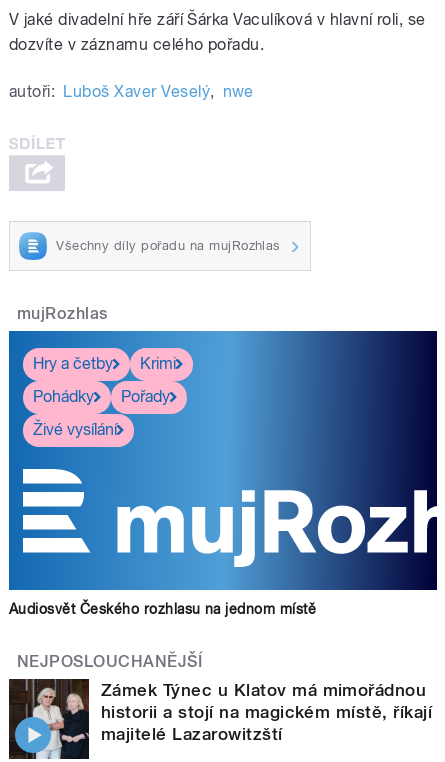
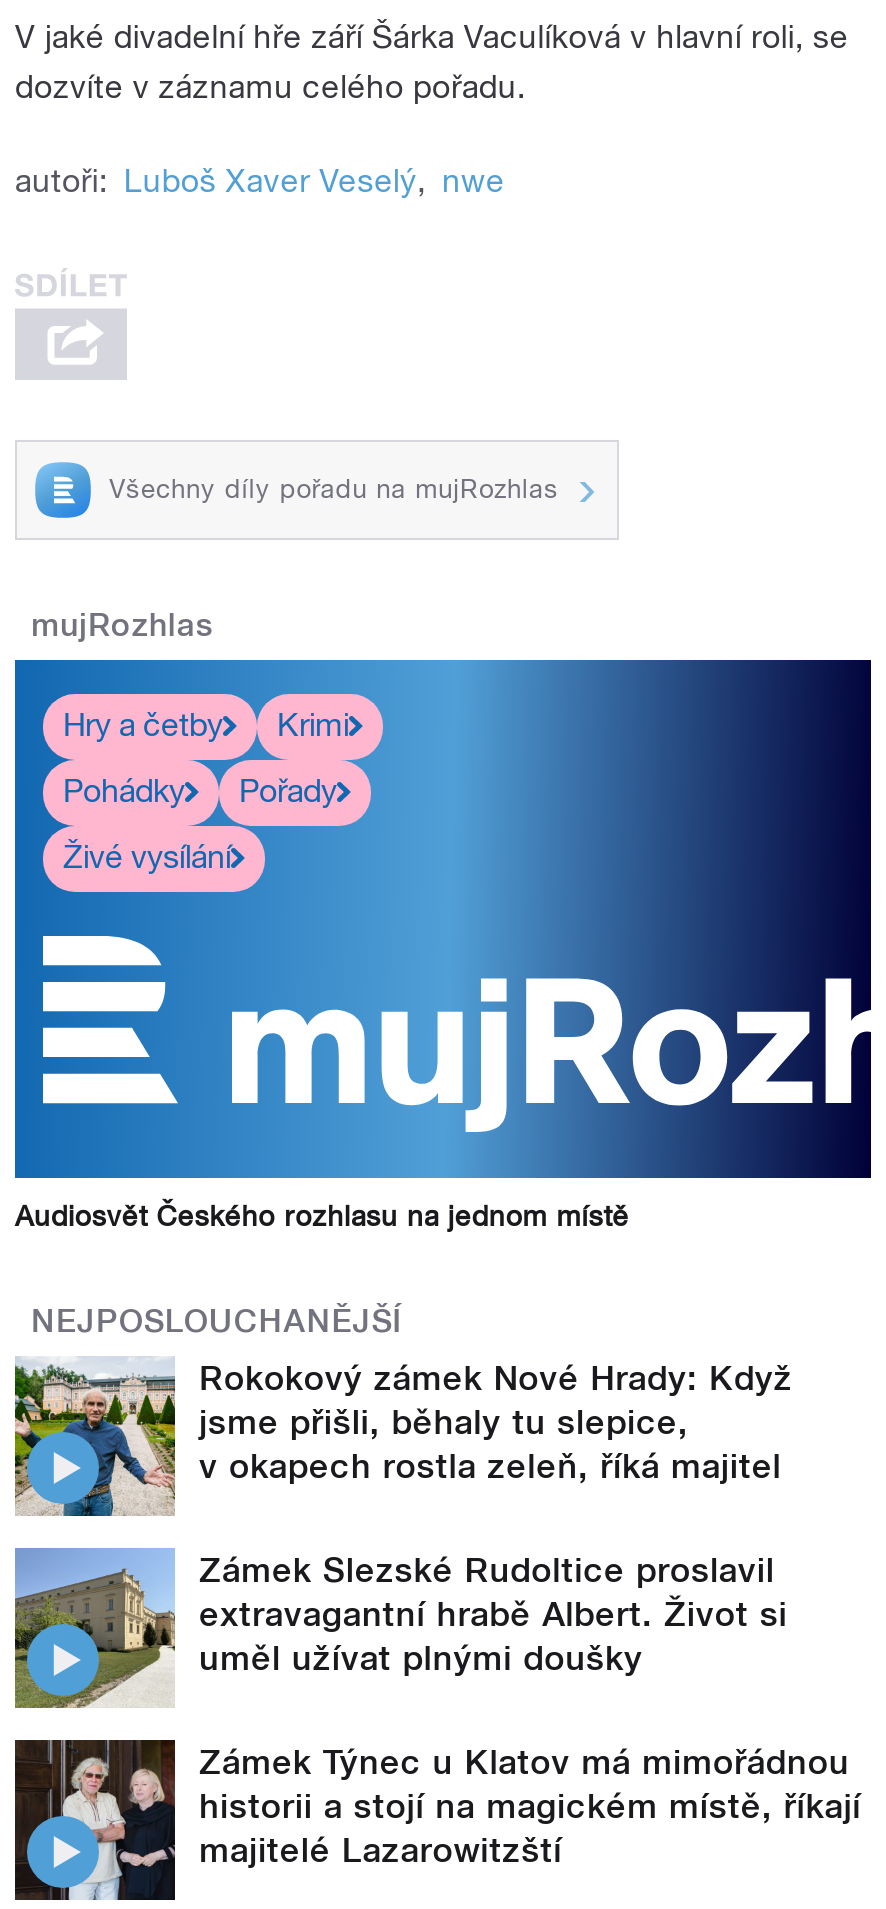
+ [image]
+ Rokokový zámek Nové Hrady: Když
+ jsme přišli, běhaly tu slepice,
+ v okapech rostla zeleň, říká majitel
+ Zámek Slezské Rudoltice proslavil
+ extravagantní hrabě Albert. Život si
+ uměl užívat plnými doušky

+ [image]
